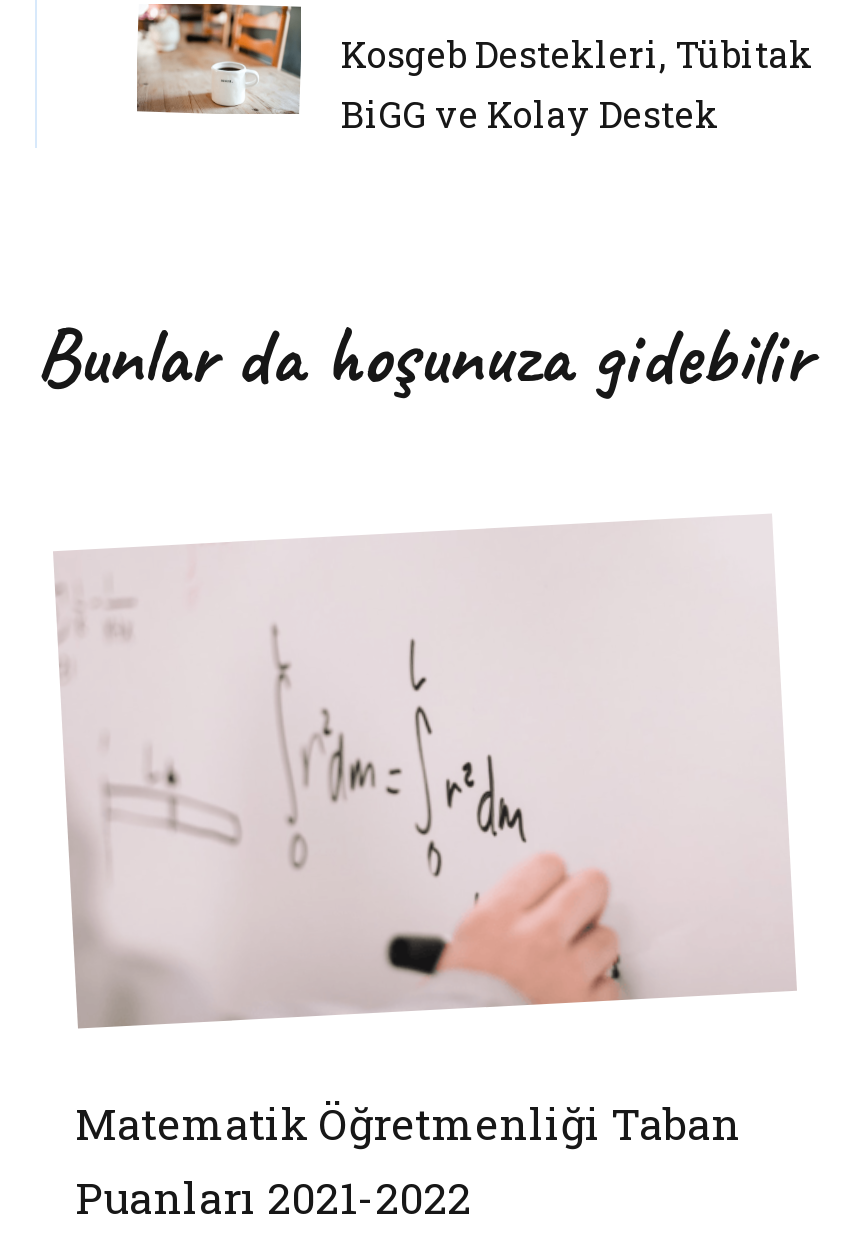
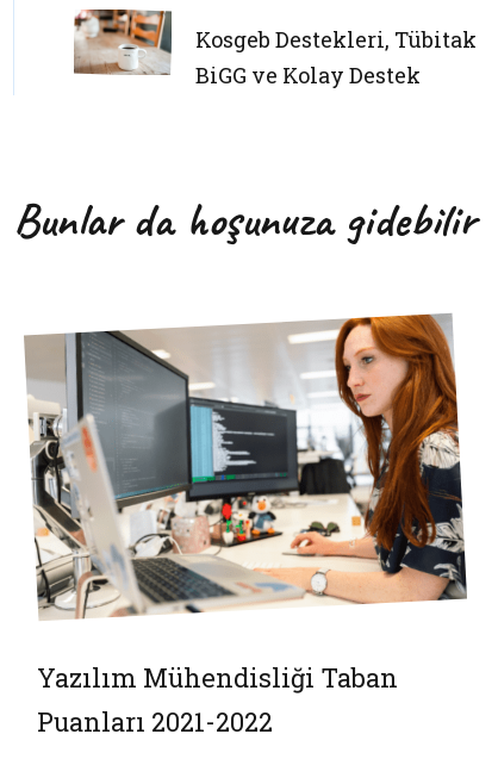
- [image]
- Matematik Öğretmenliği Taban
+ [image]
+ Yazılım Mühendisliği Taban
